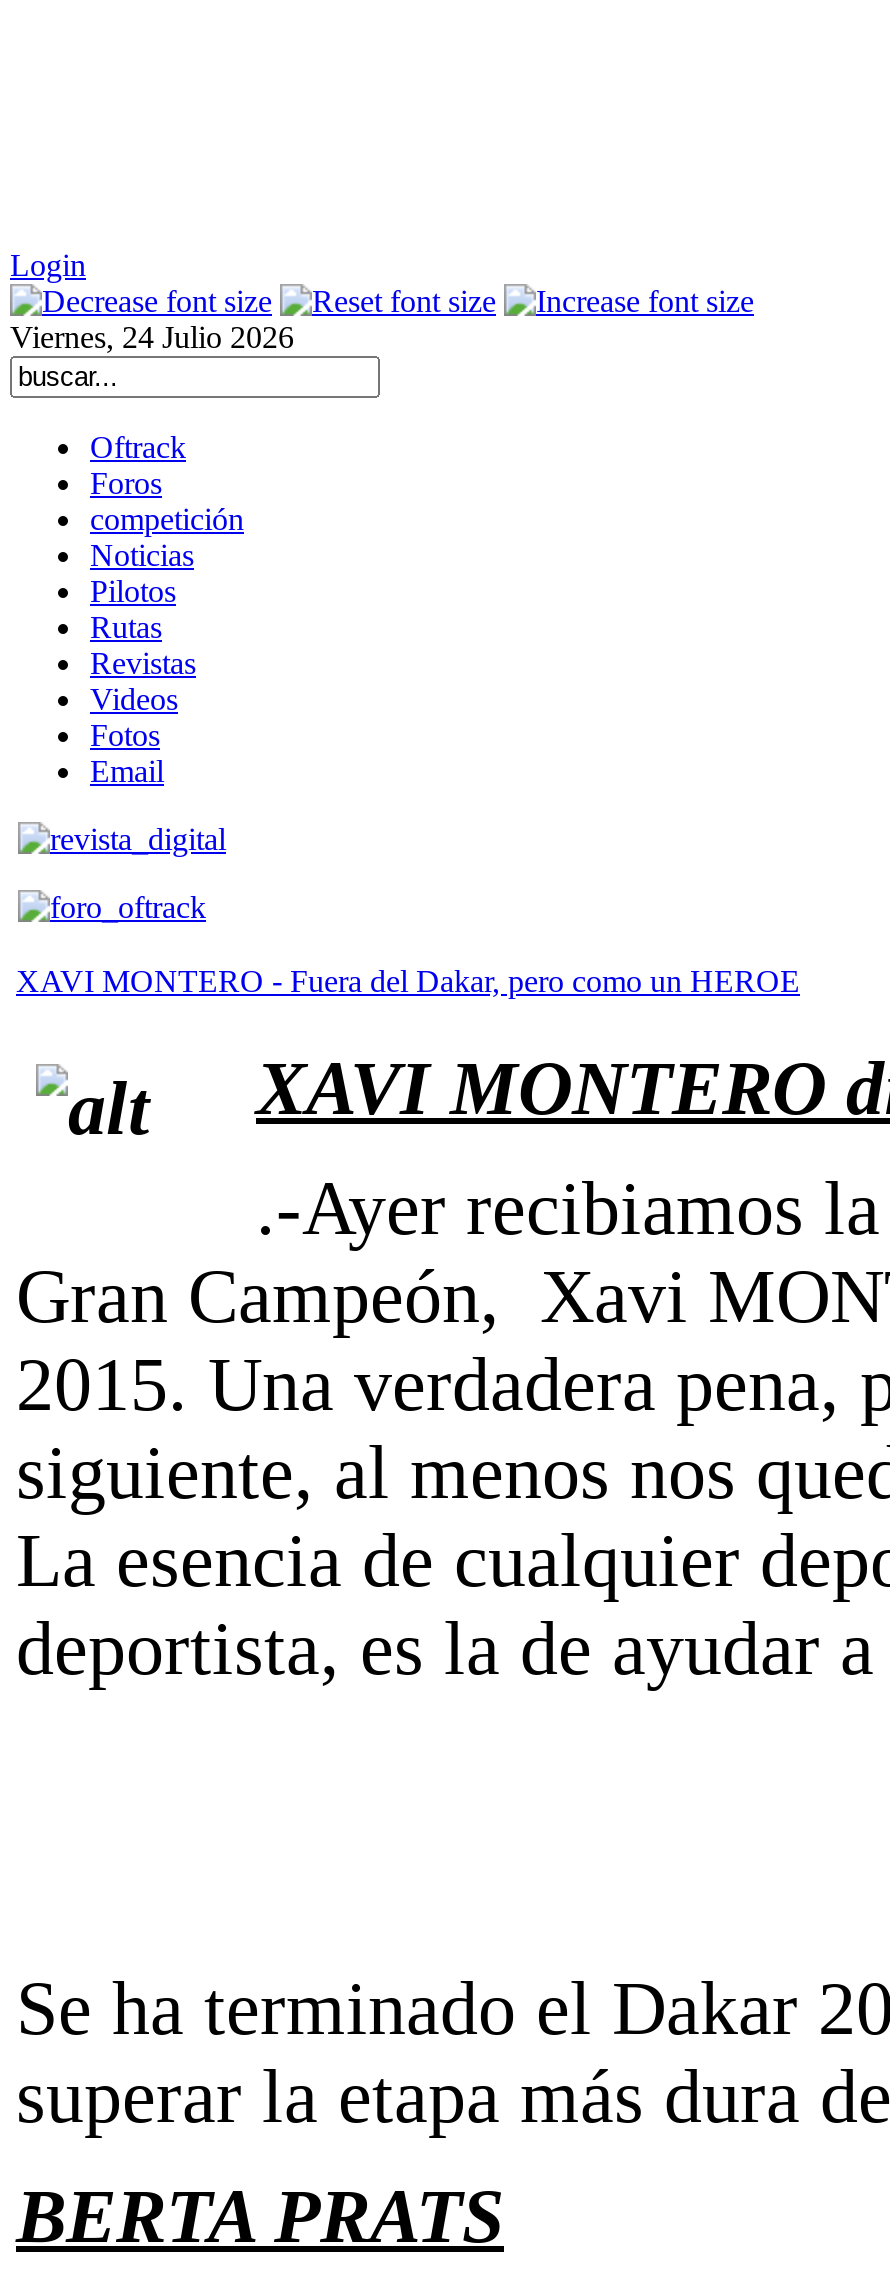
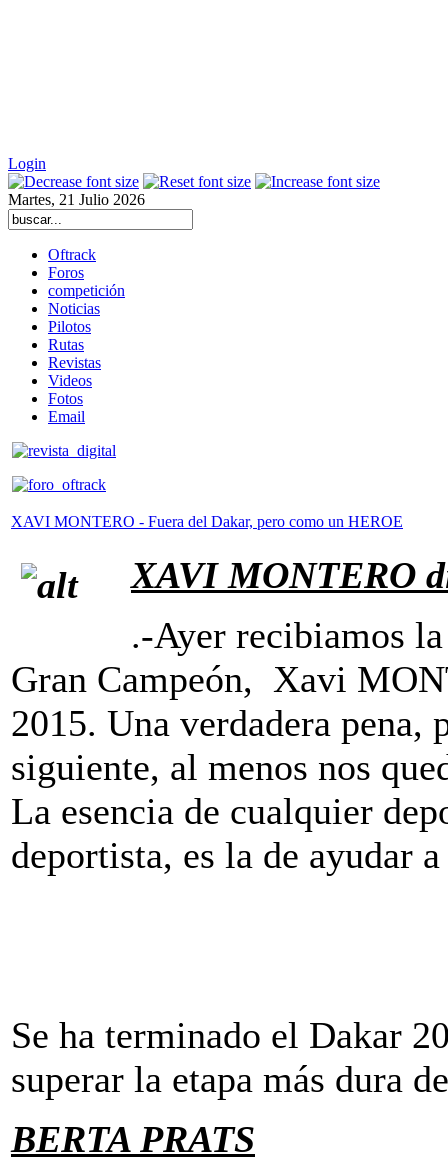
- Viernes, 24 Julio 2026
+ Martes, 21 Julio 2026
